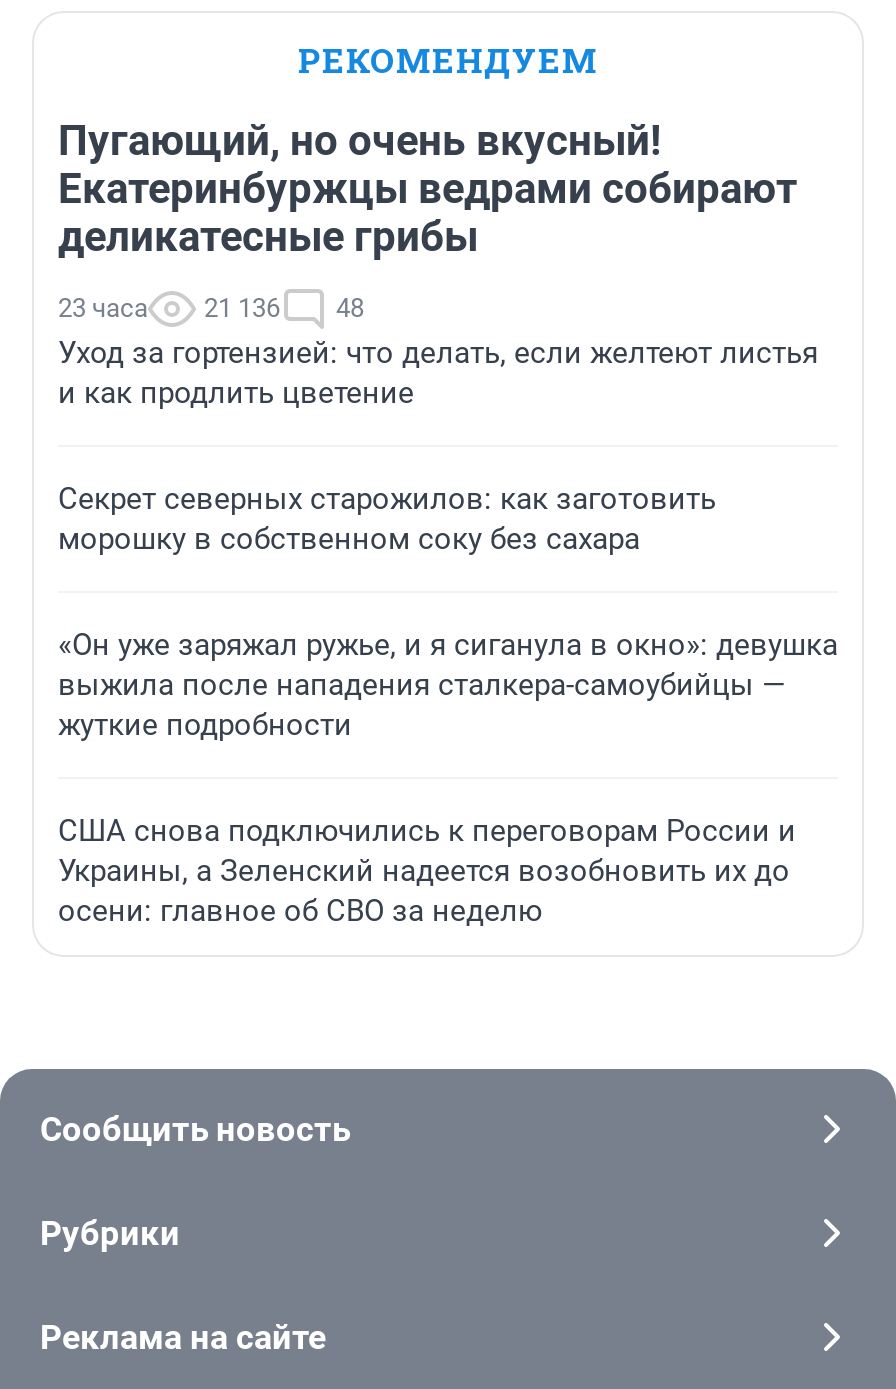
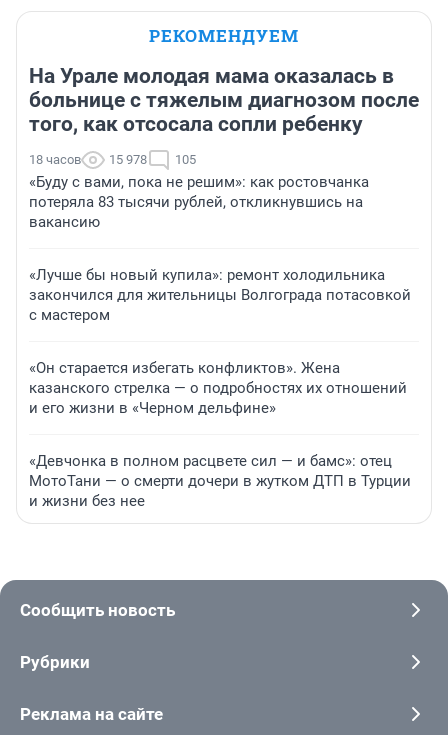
- Пугающий, но очень вкусный!
- Екатеринбуржцы ведрами собирают
- деликатесные грибы
+ На Урале молодая мама оказалась в
+ больнице с тяжелым диагнозом после
+ того, как отсосала сопли ребенку

- 23 часа
- 21 136
- 48
- Уход за гортензией: что делать, если желтеют листья
- и как продлить цветение
+ 18 часов
+ 15 978
+ 105
+ «Буду с вами, пока не решим»: как ростовчанка
+ потеряла 83 тысячи рублей, откликнувшись на
+ вакансию

- Секрет северных старожилов: как заготовить
- морошку в собственном соку без сахара
+ «Лучше бы новый купила»: ремонт холодильника
+ закончился для жительницы Волгограда потасовкой
+ с мастером

- «Он уже заряжал ружье, и я сиганула в окно»: девушка
- выжила после нападения сталкера-самоубийцы —
- жуткие подробности
+ «Он старается избегать конфликтов». Жена
+ казанского стрелка — о подробностях их отношений
+ и его жизни в «Черном дельфине»

- США снова подключились к переговорам России и
- Украины, а Зеленский надеется возобновить их до
- осени: главное об СВО за неделю
+ «Девчонка в полном расцвете сил — и бамс»: отец
+ МотоТани — о смерти дочери в жутком ДТП в Турции
+ и жизни без нее
